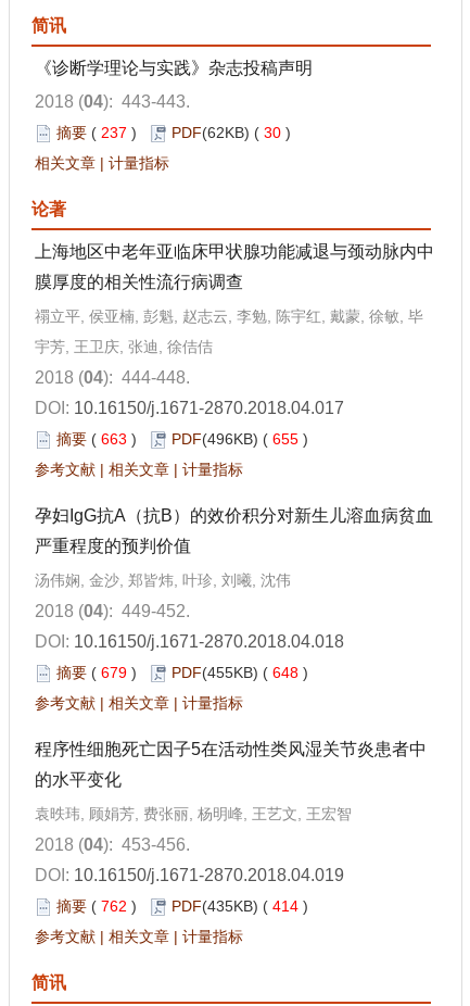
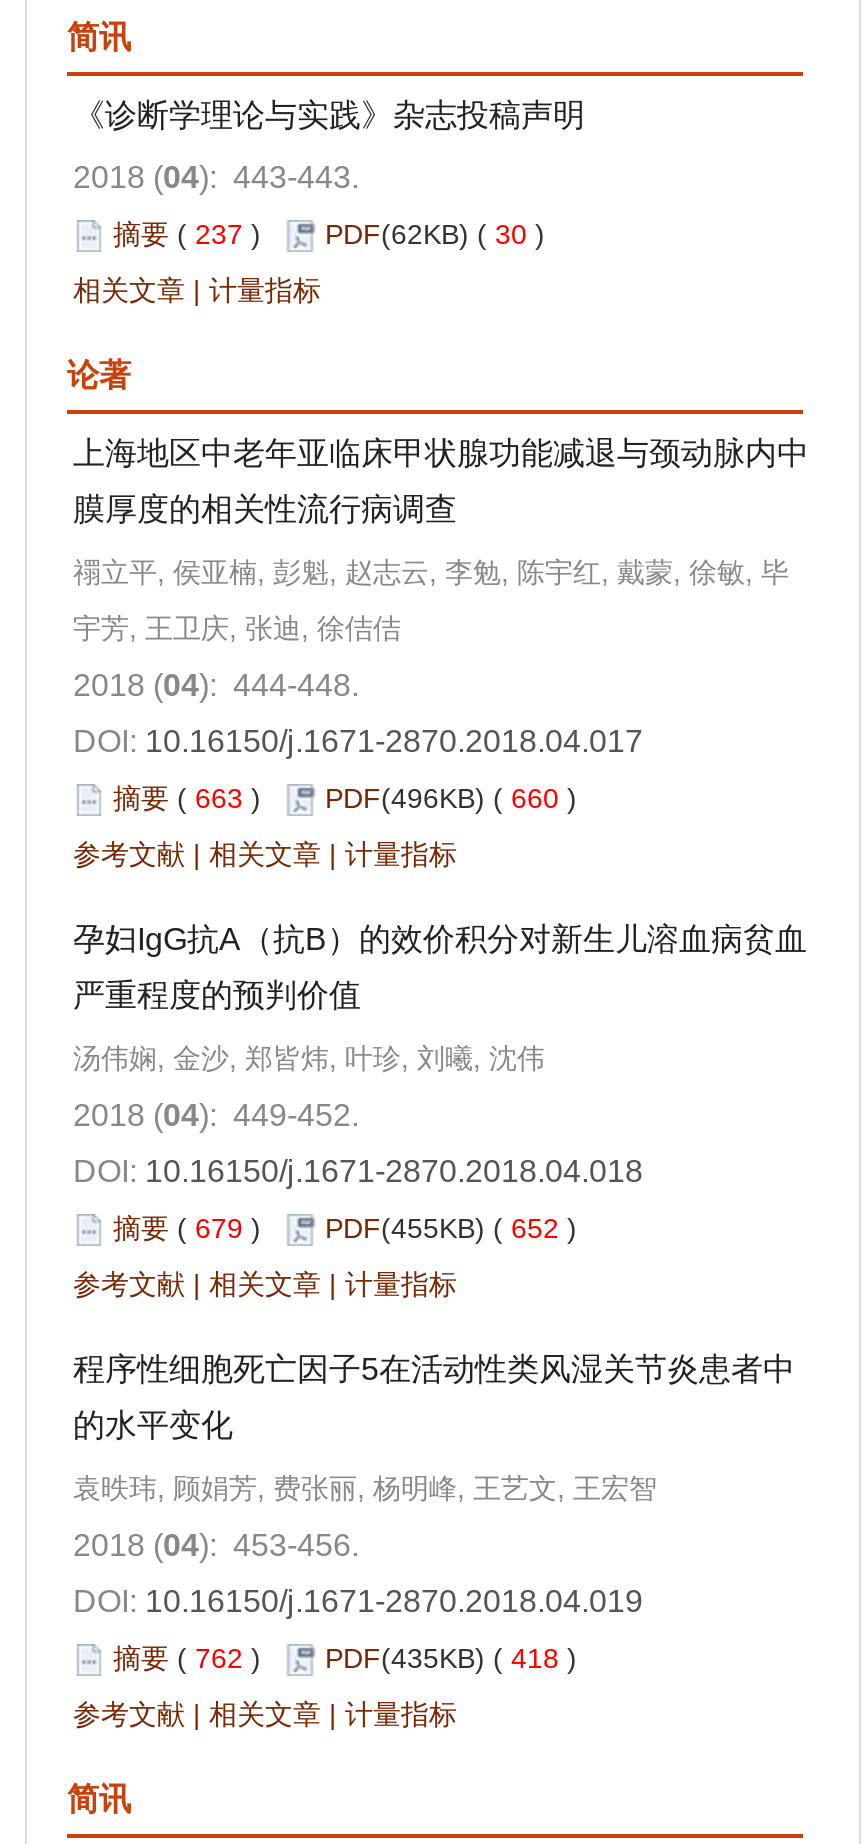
- 摘要(663) PDF(496KB) (655)
+ 摘要(663) PDF(496KB) (660)

- 摘要(679) PDF(455KB) (648)
+ 摘要(679) PDF(455KB) (652)

- 摘要(762) PDF(435KB) (414)
+ 摘要(762) PDF(435KB) (418)
